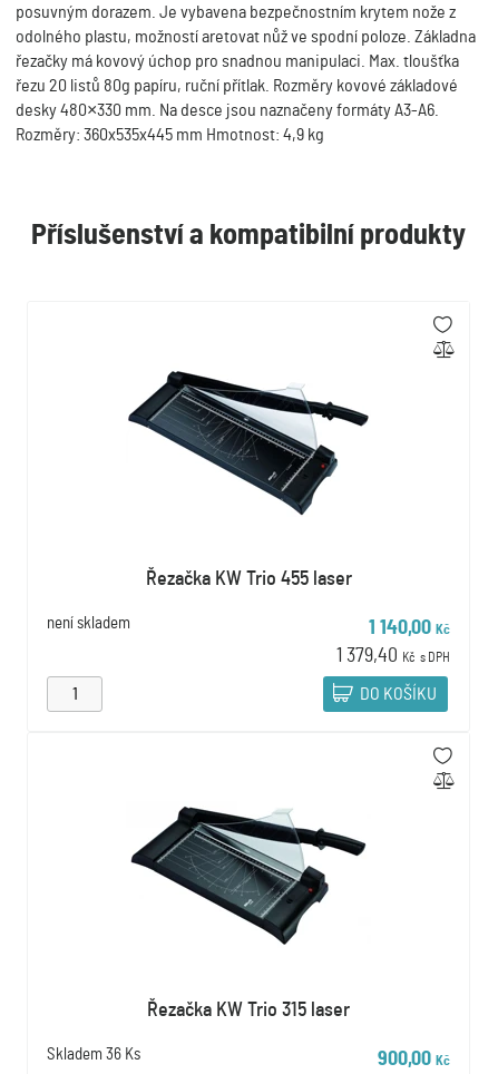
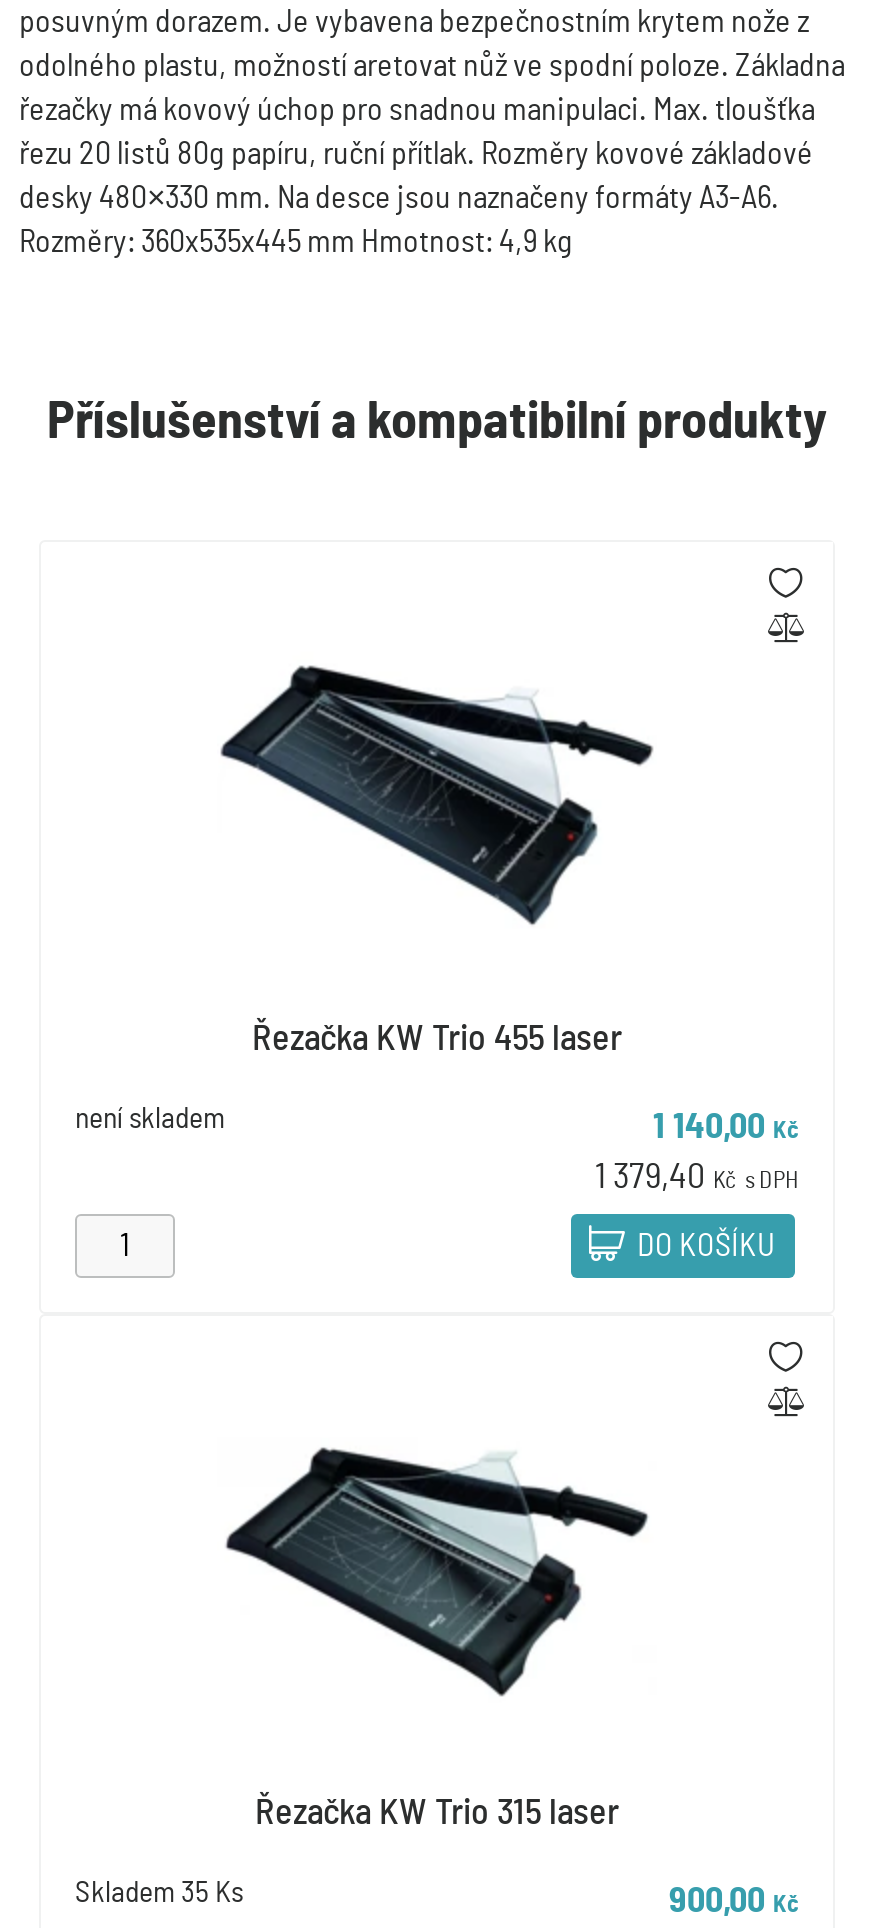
- Skladem 36 Ks
+ Skladem 35 Ks
